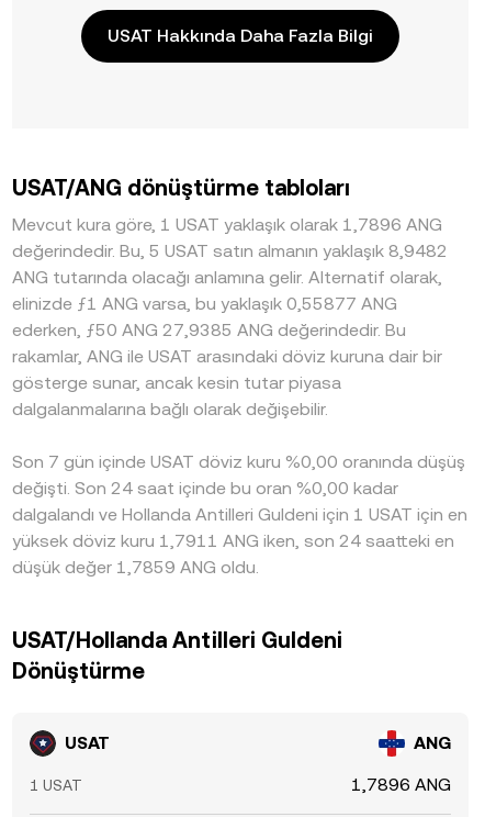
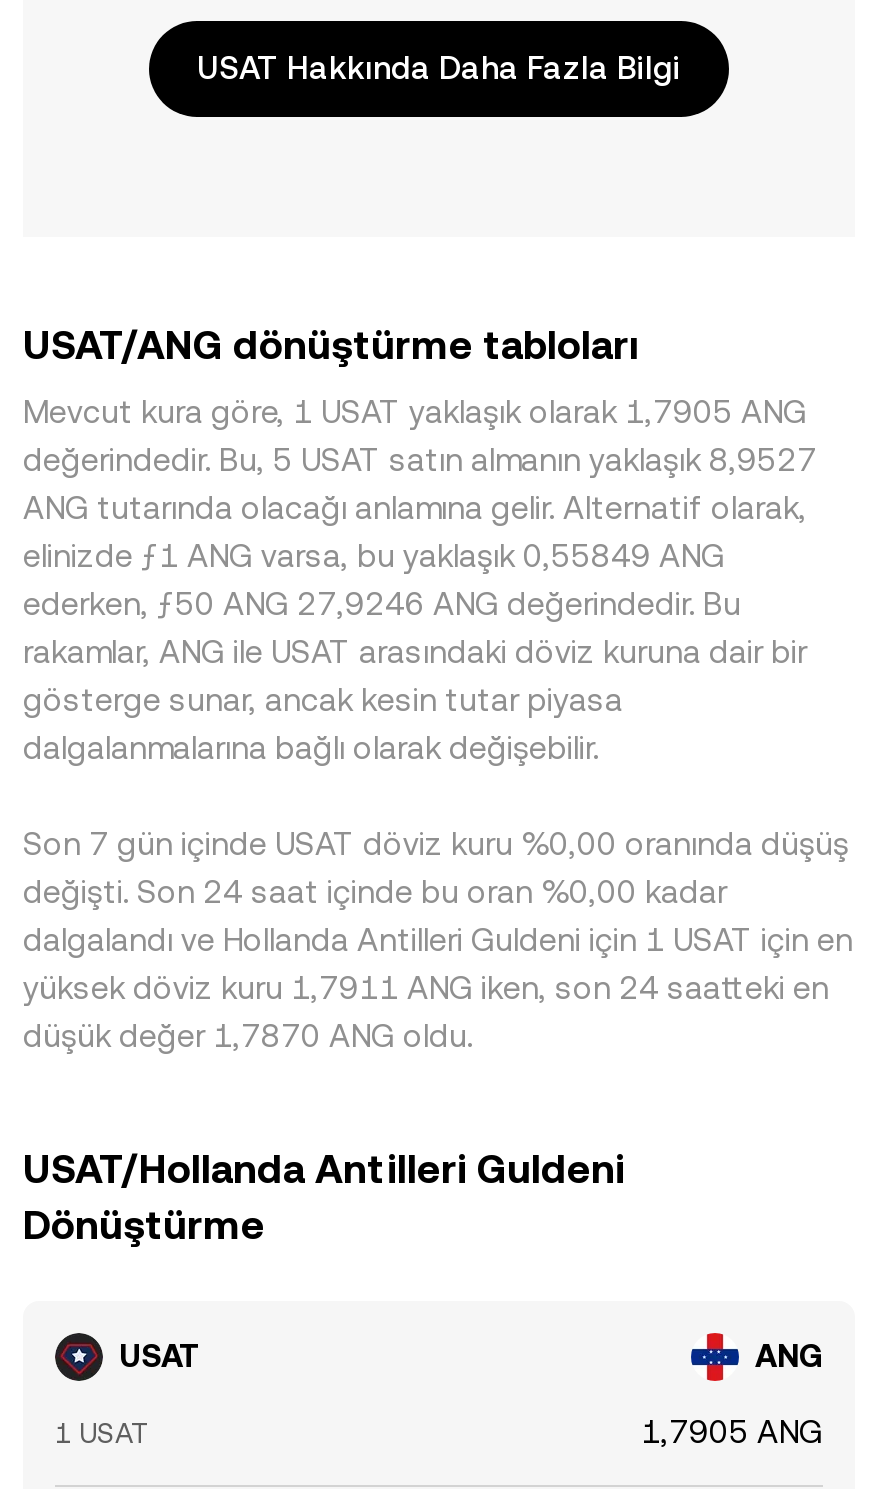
- Mevcut kura göre, 1 USAT yaklaşık olarak 1,7896 ANG
+ Mevcut kura göre, 1 USAT yaklaşık olarak 1,7905 ANG

- değerindedir. Bu, 5 USAT satın almanın yaklaşık 8,9482
+ değerindedir. Bu, 5 USAT satın almanın yaklaşık 8,9527

- elinizde ƒ1 ANG varsa, bu yaklaşık 0,55877 ANG
+ elinizde ƒ1 ANG varsa, bu yaklaşık 0,55849 ANG

- ederken, ƒ50 ANG 27,9385 ANG değerindedir. Bu
+ ederken, ƒ50 ANG 27,9246 ANG değerindedir. Bu

- düşük değer 1,7859 ANG oldu.
+ düşük değer 1,7870 ANG oldu.

- 1,7896 ANG
+ 1,7905 ANG
